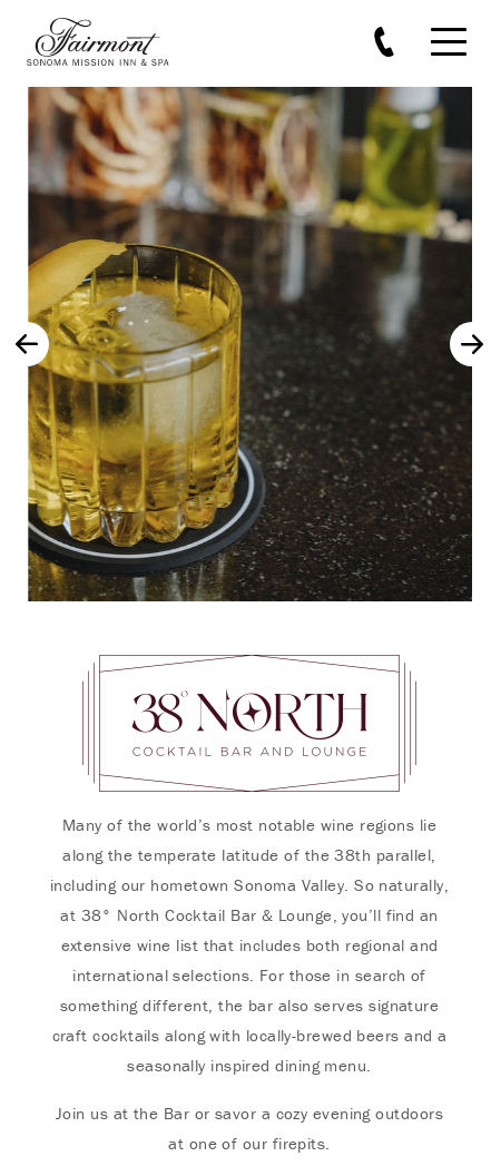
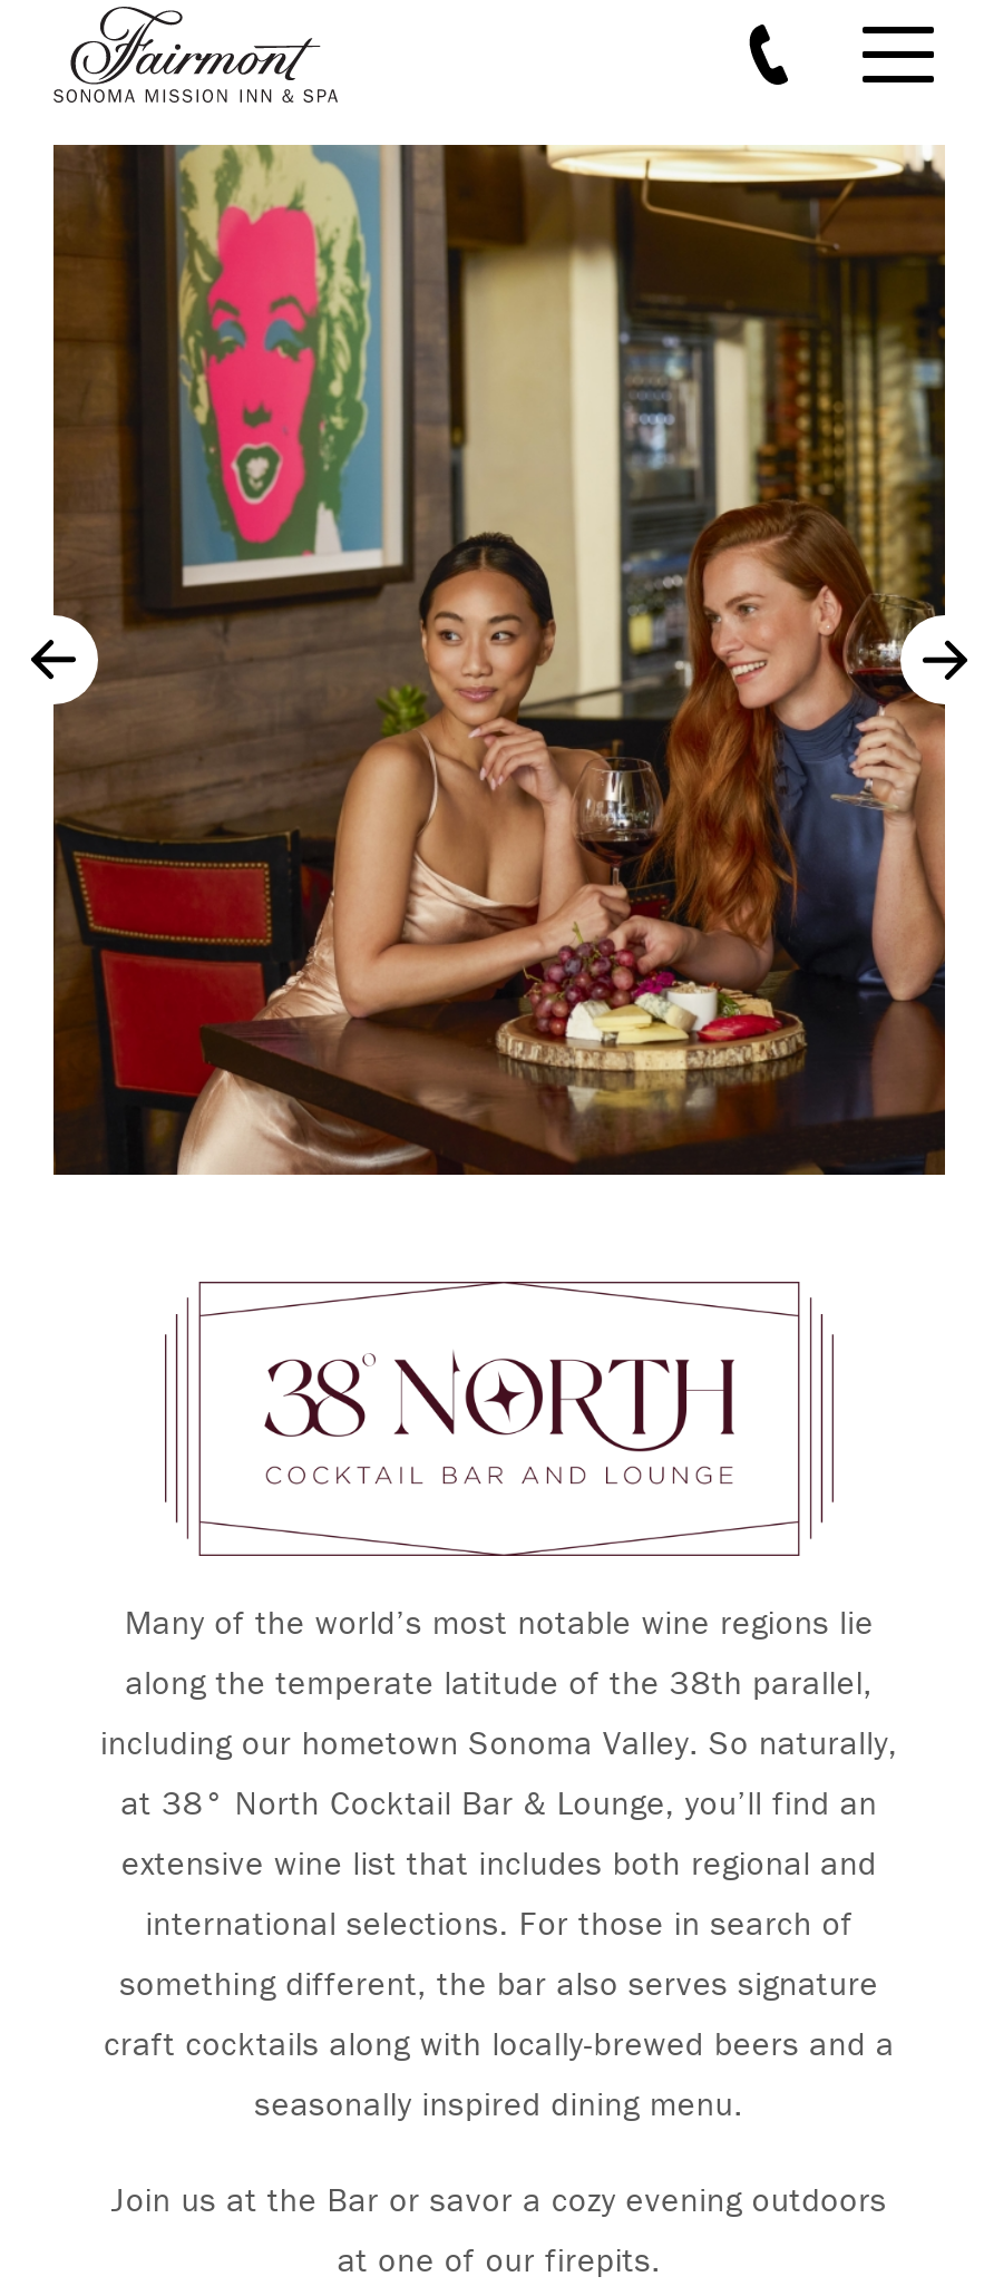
- [image]
+ [image]
